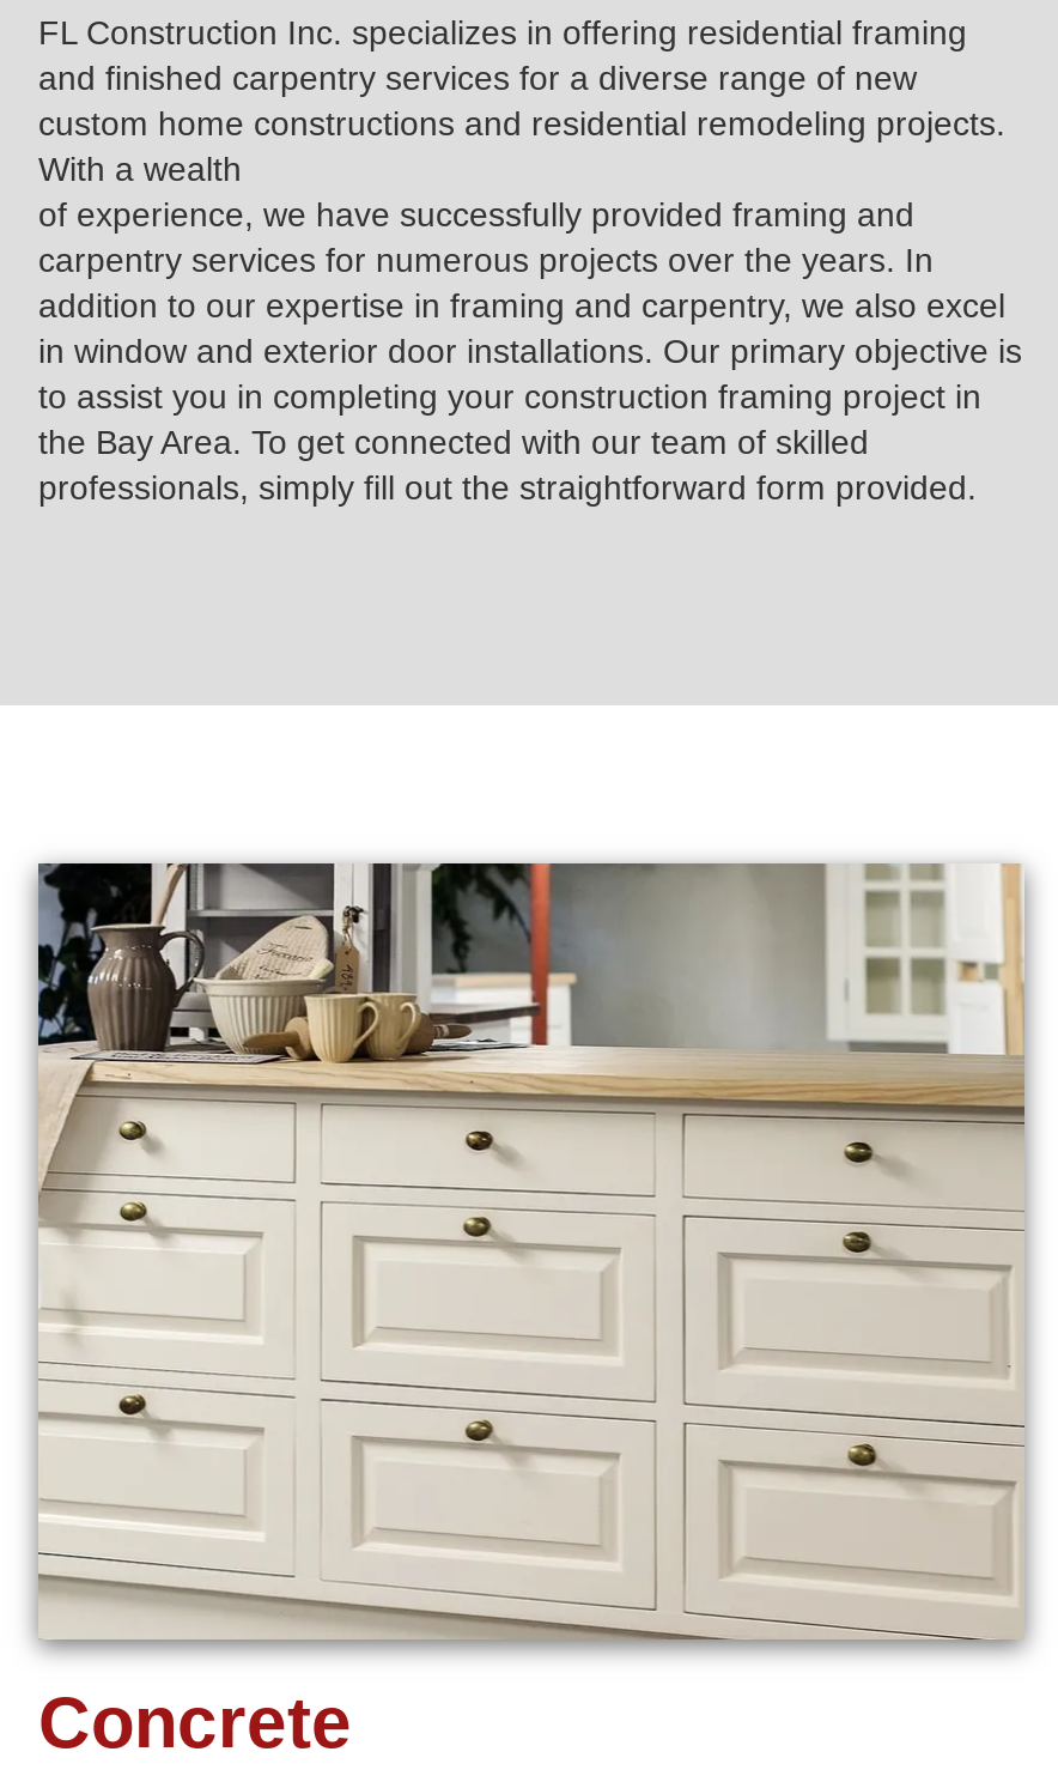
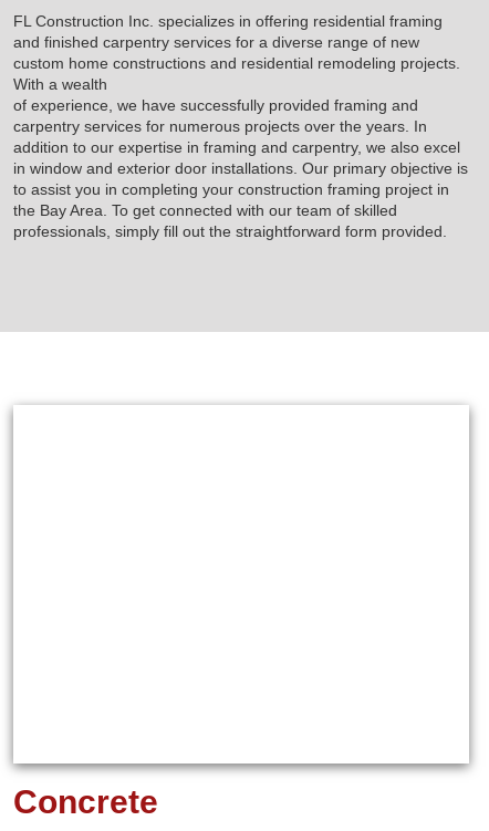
- [image]
